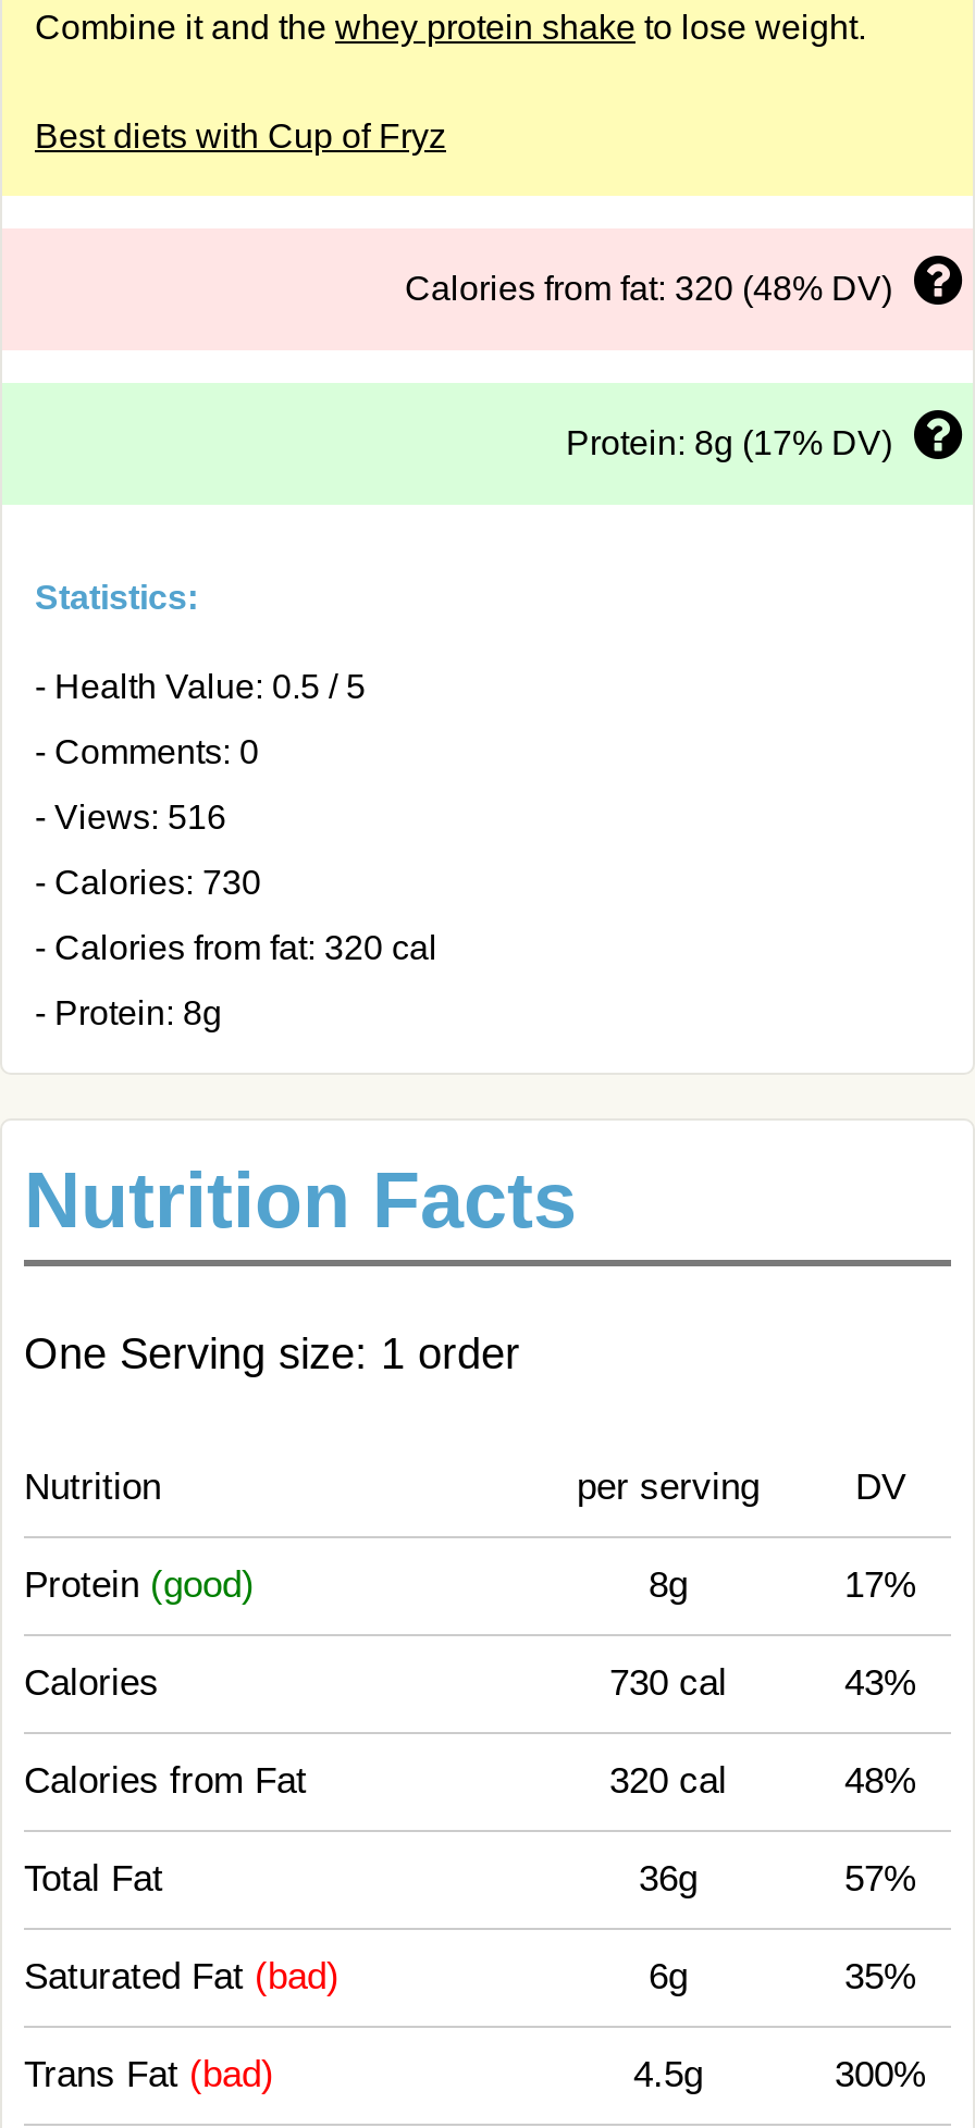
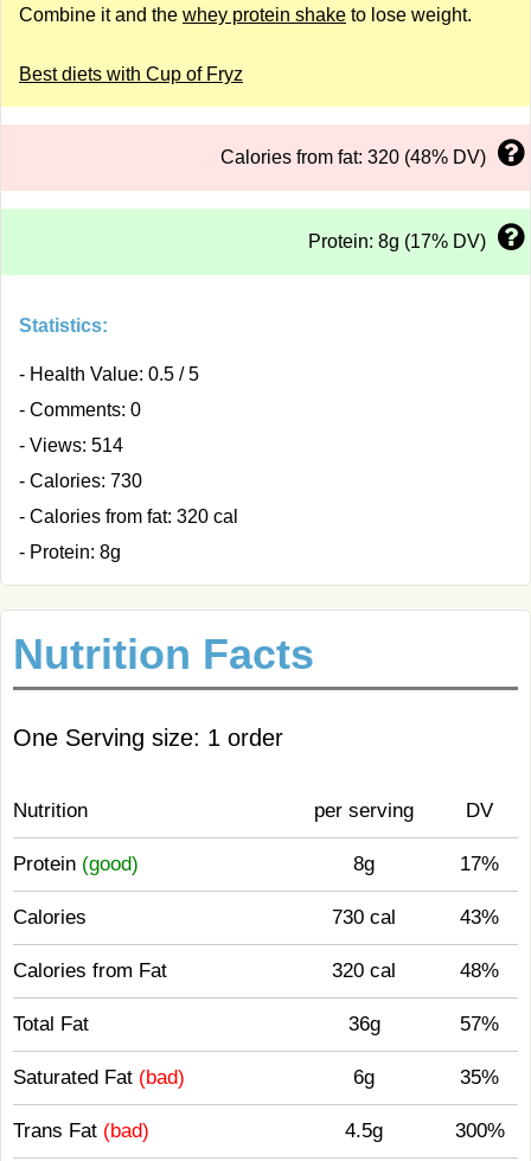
- - Views: 516
+ - Views: 514
